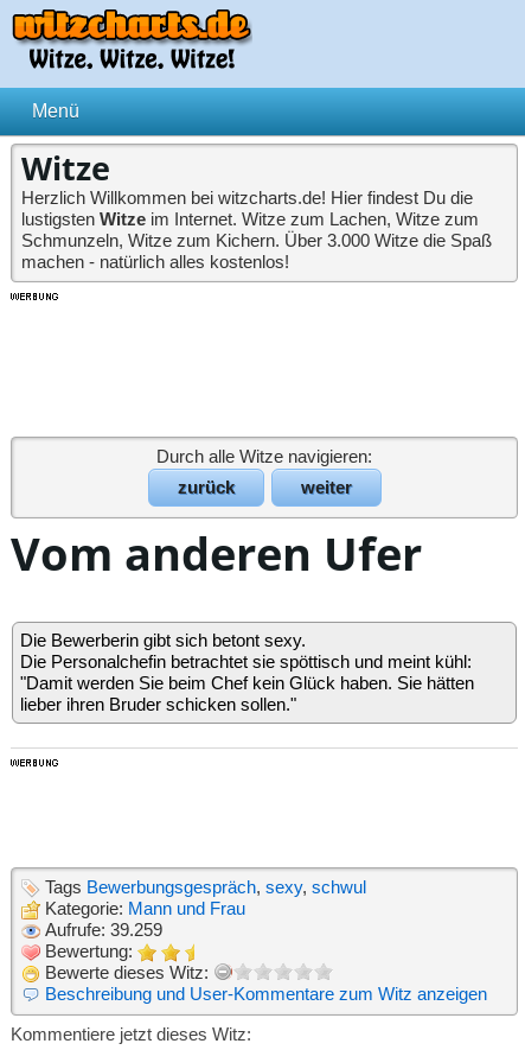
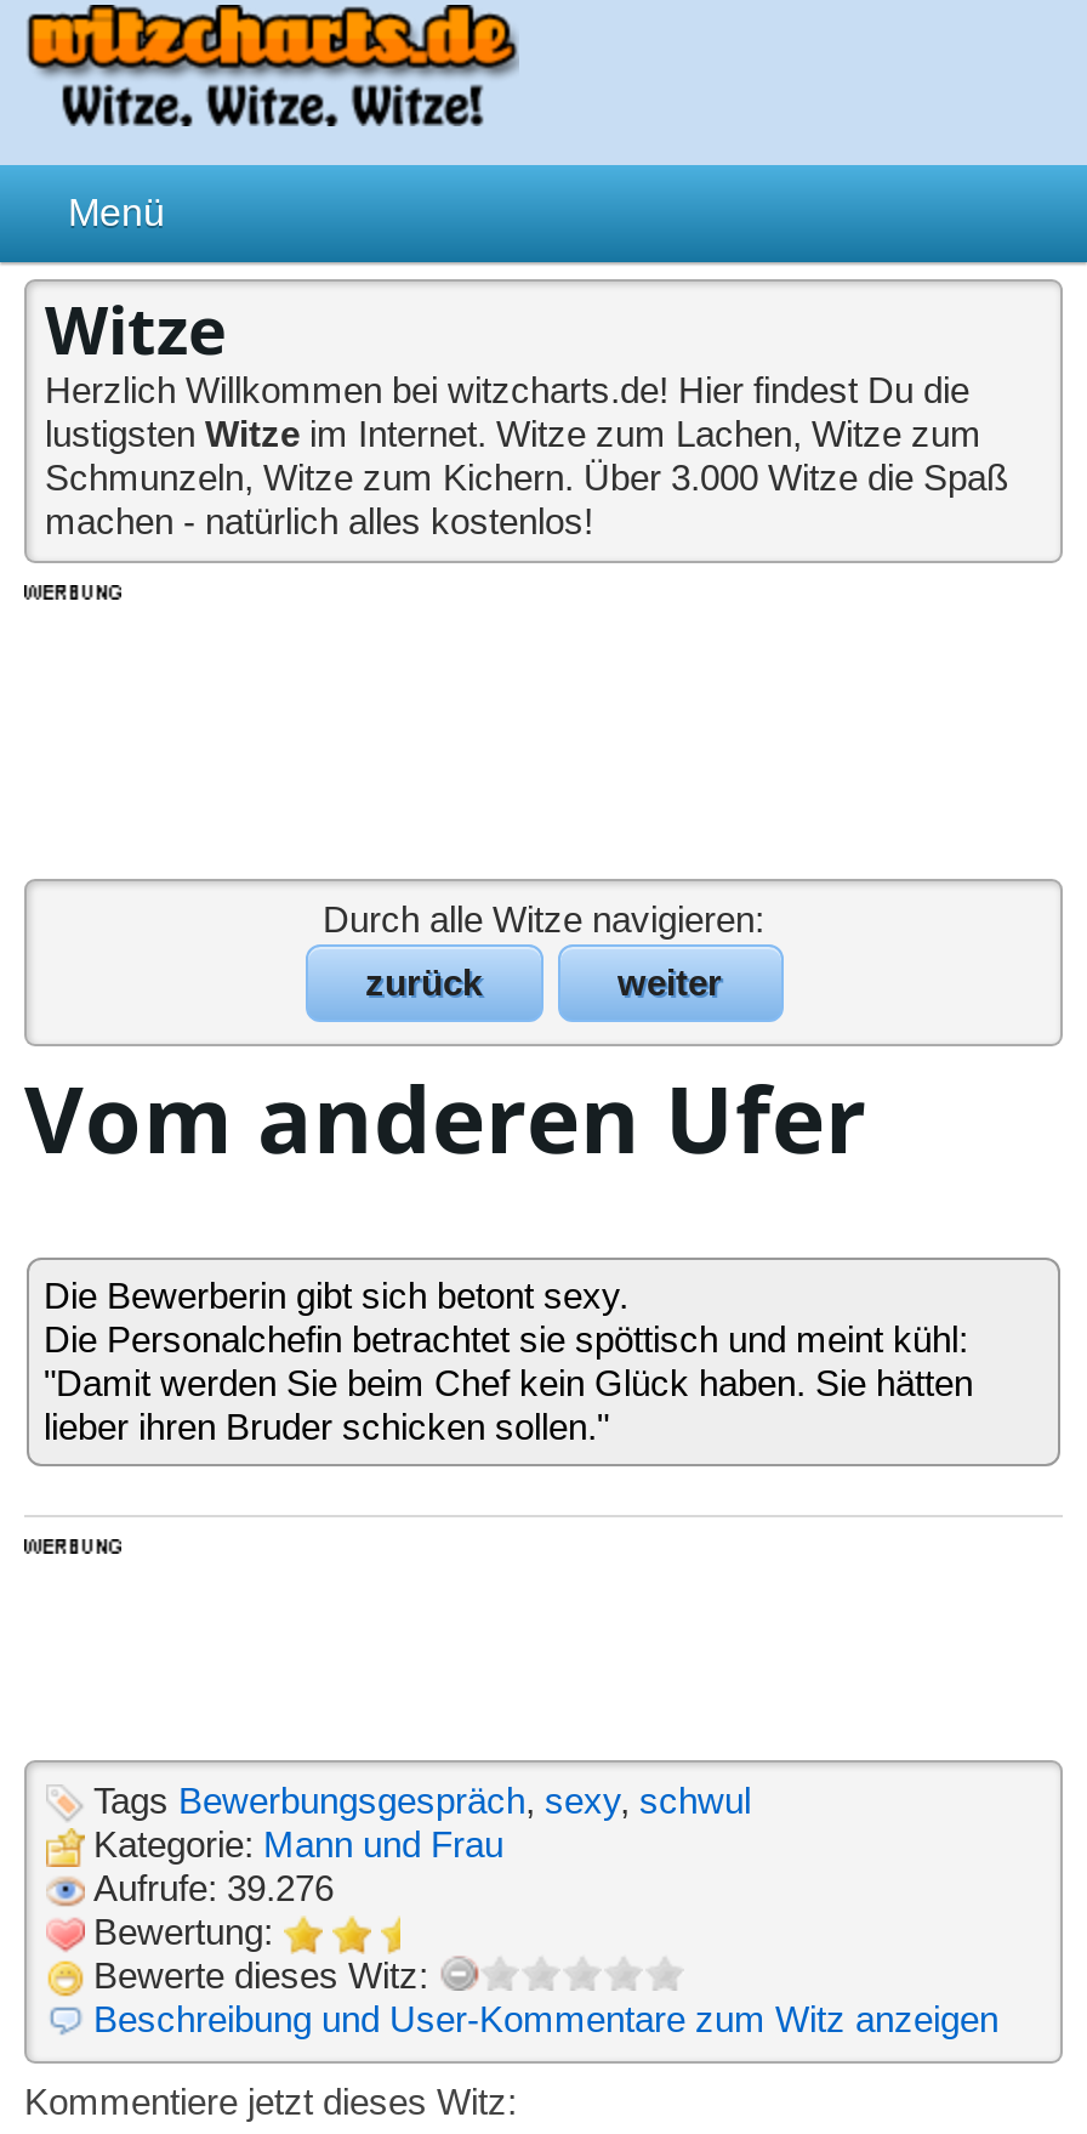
- Aufrufe: 39.259
+ Aufrufe: 39.276
